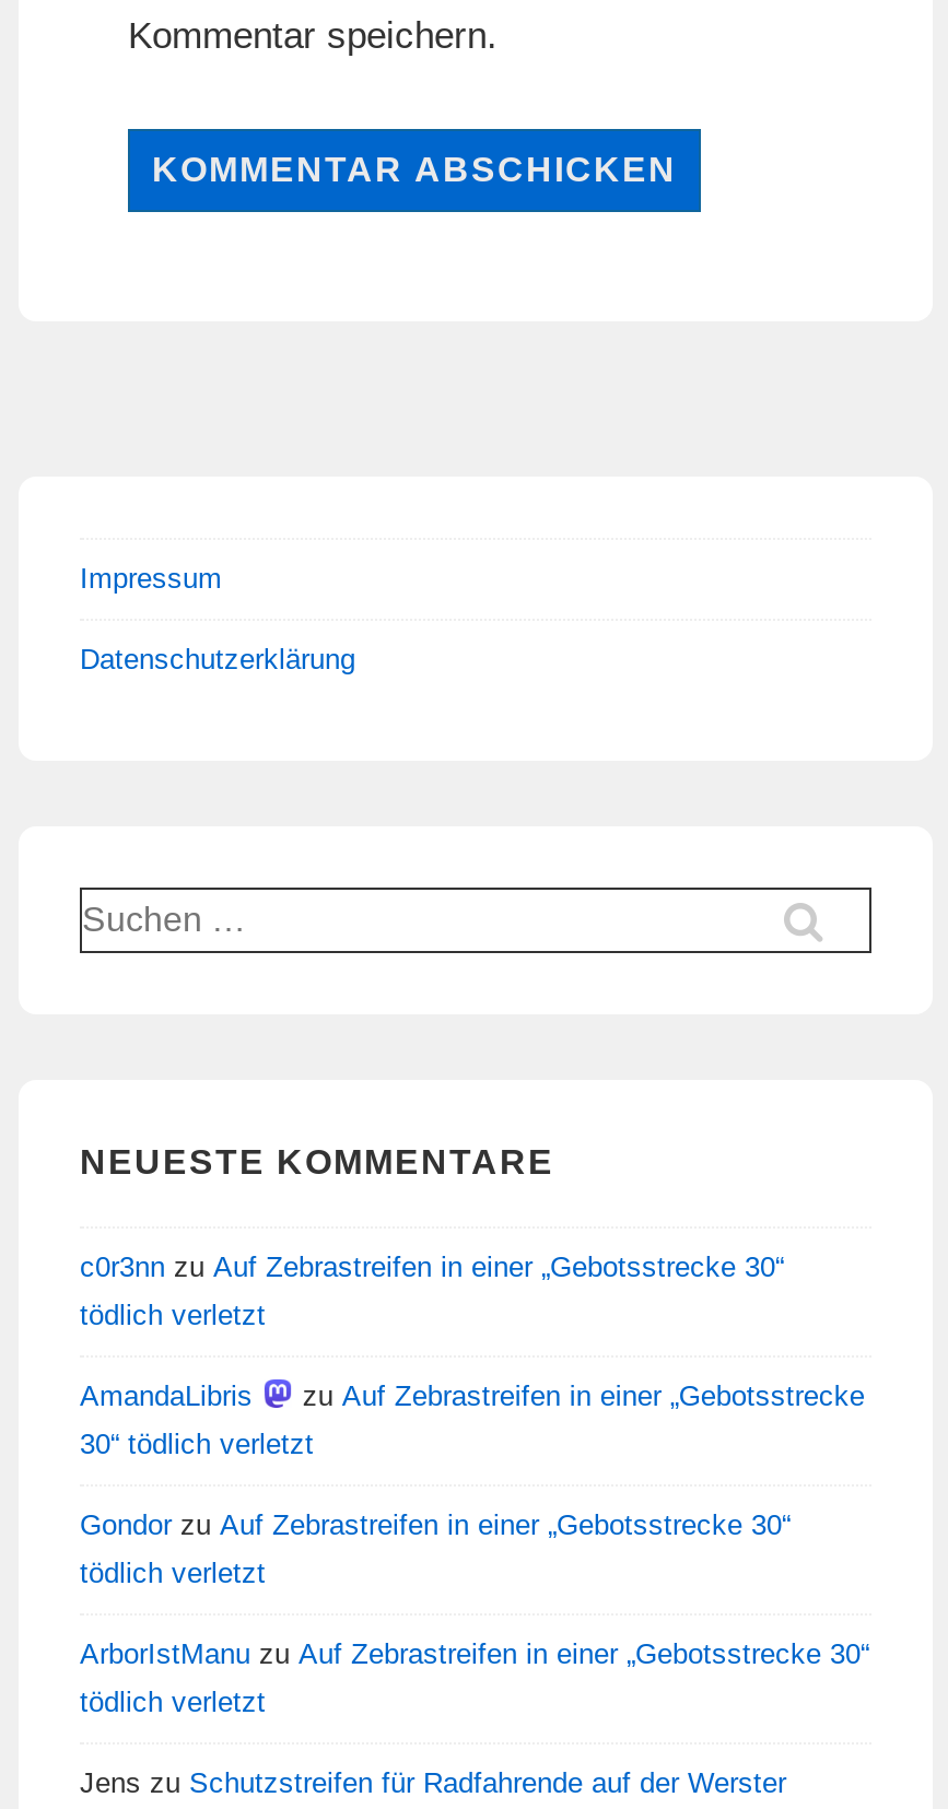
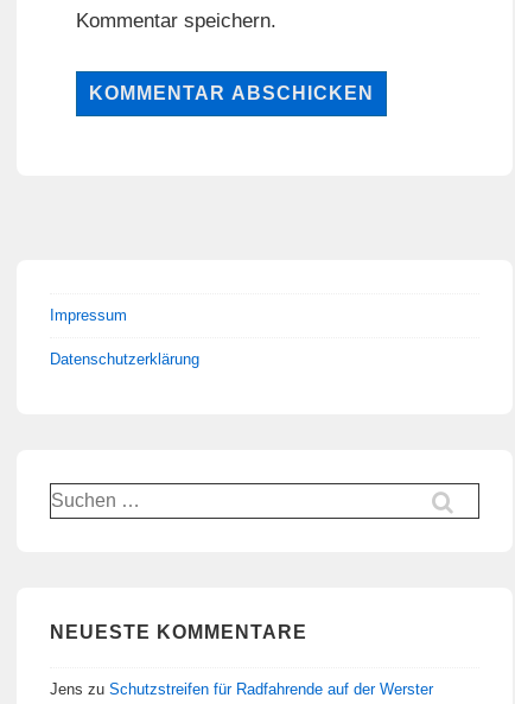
- c0r3nn zu Auf Zebrastreifen in einer „Gebotsstrecke 30“
- tödlich verletzt
- AmandaLibris
- zu Auf Zebrastreifen in einer „Gebotsstrecke
- 30“ tödlich verletzt
- Gondor zu Auf Zebrastreifen in einer „Gebotsstrecke 30“
- tödlich verletzt
- ArborIstManu zu Auf Zebrastreifen in einer „Gebotsstrecke 30“
- tödlich verletzt
